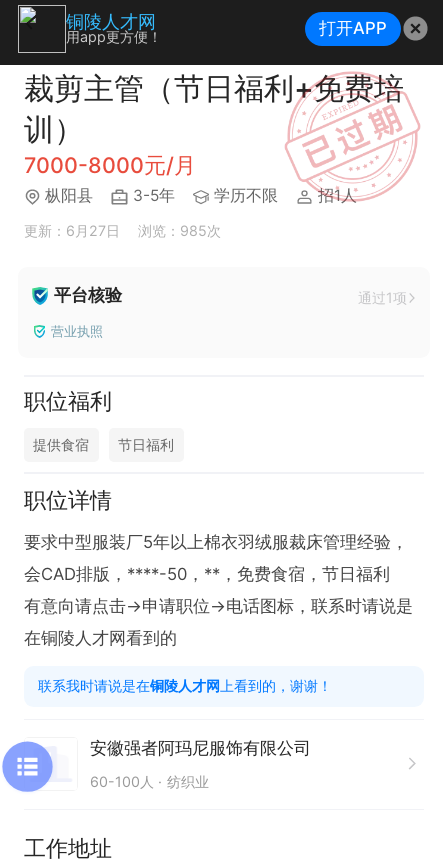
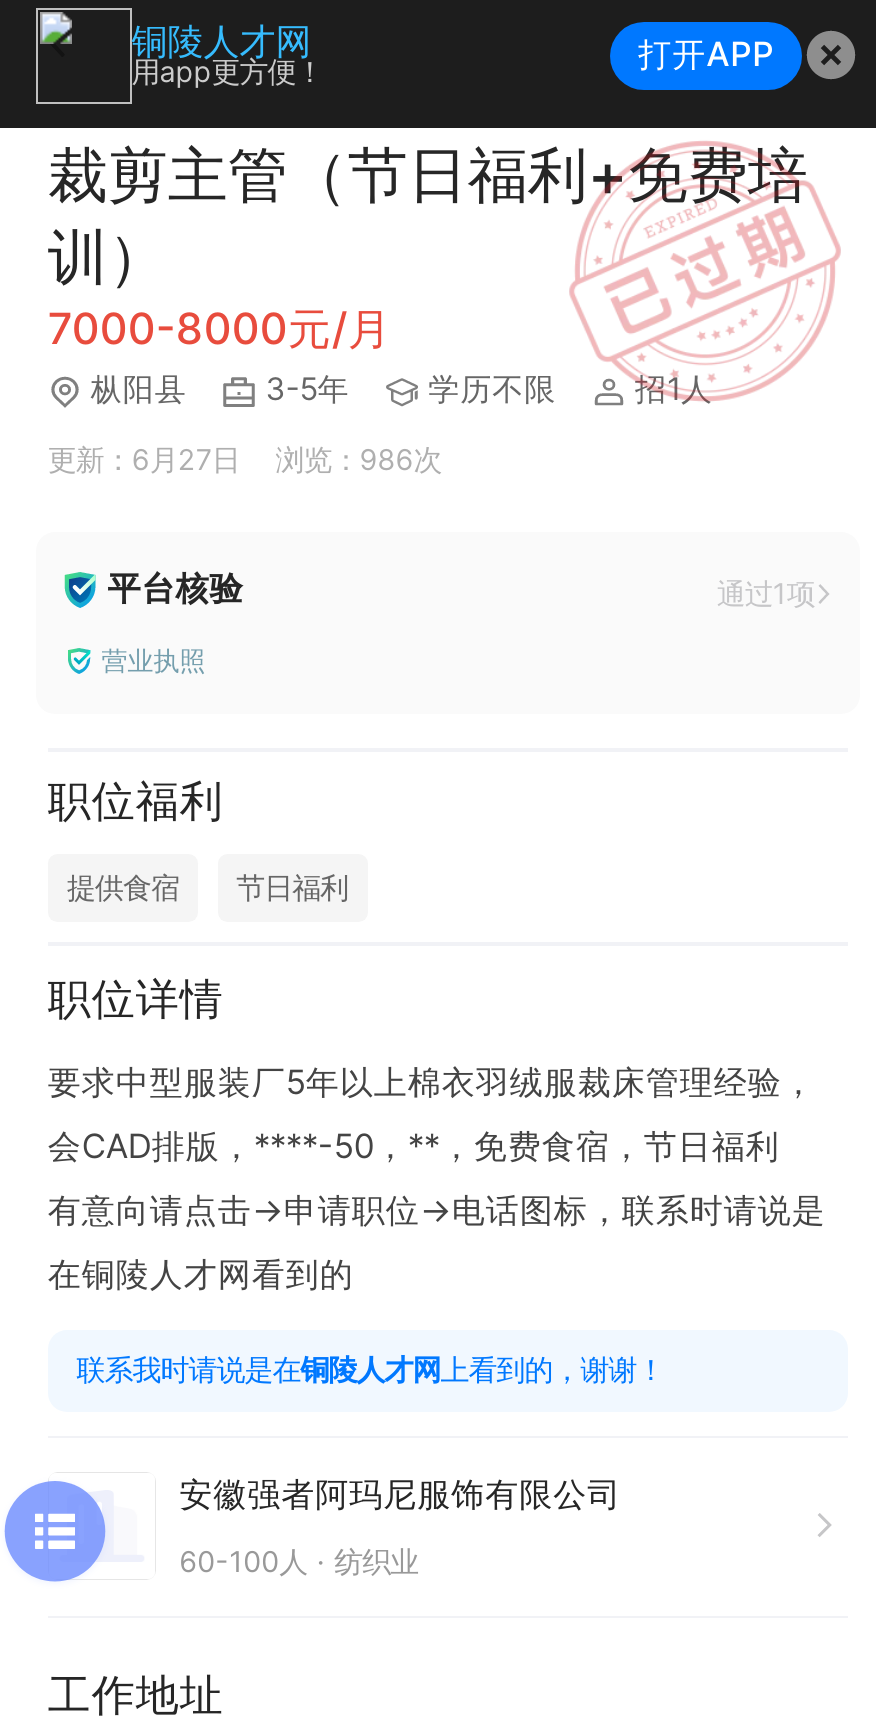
- 更新：6月27日 浏览：985次
+ 更新：6月27日 浏览：986次
